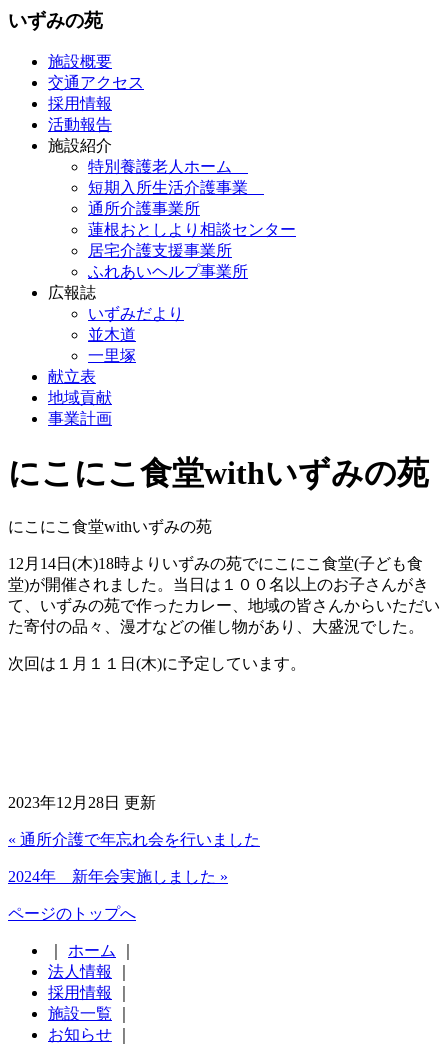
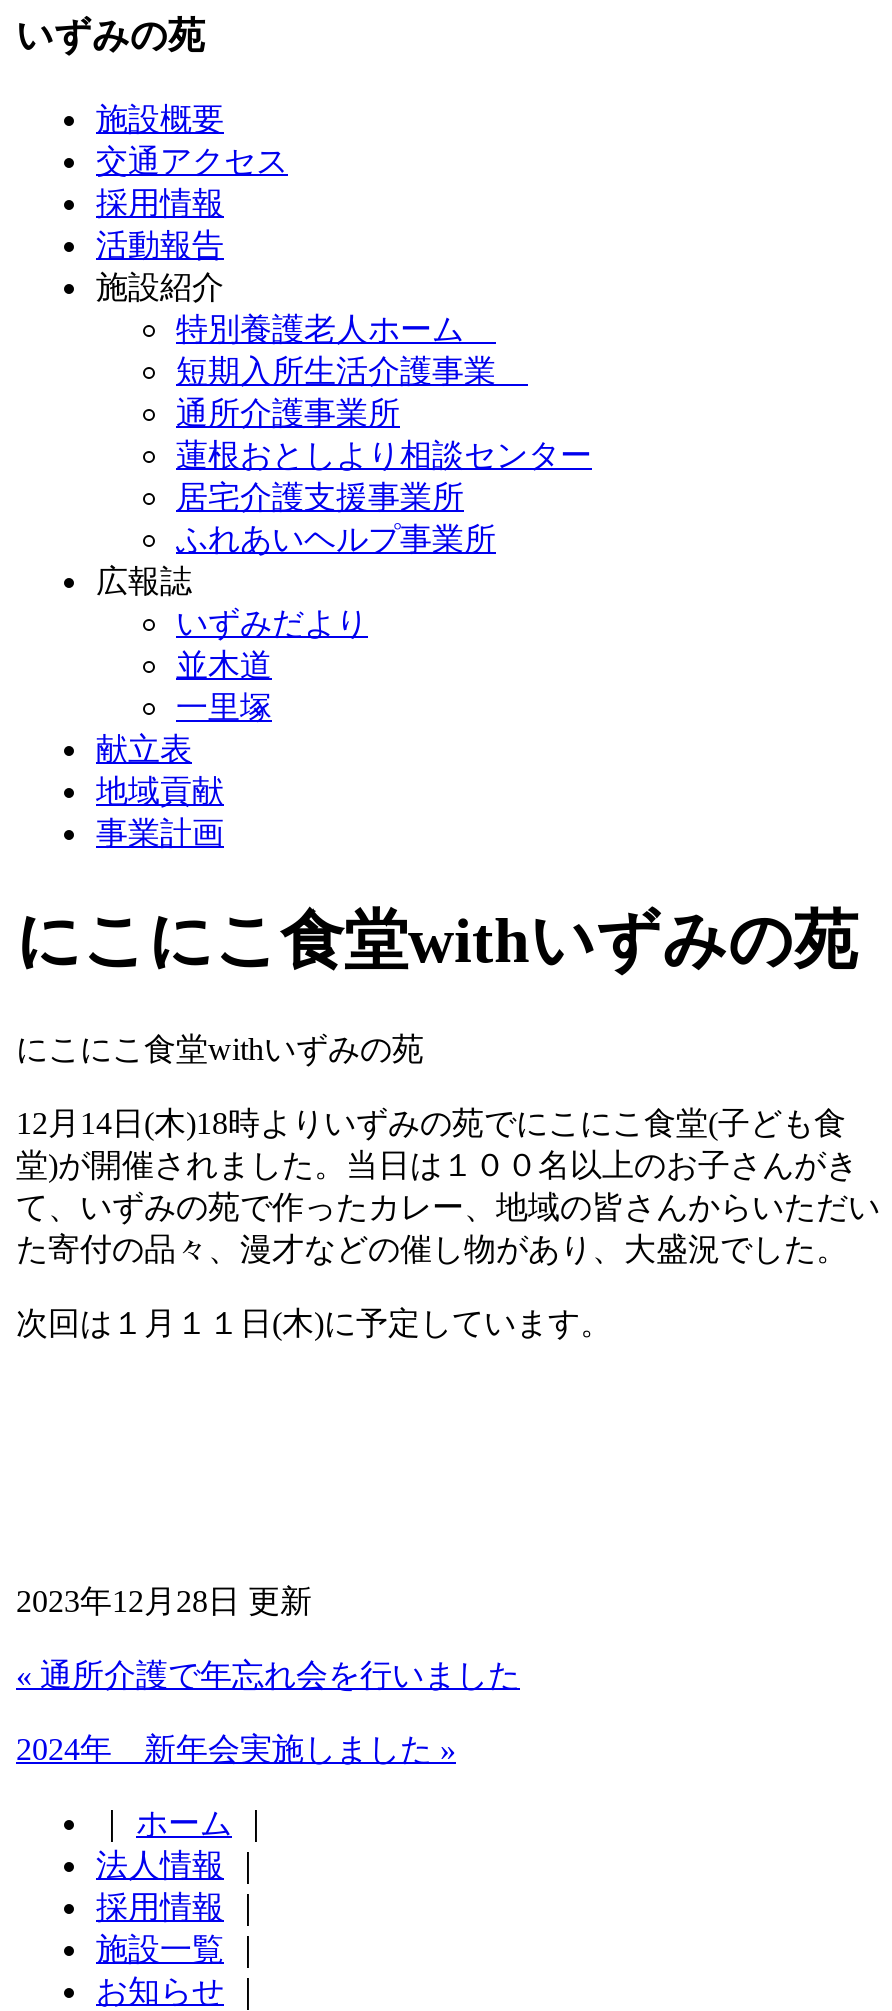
- ページのトップへ
